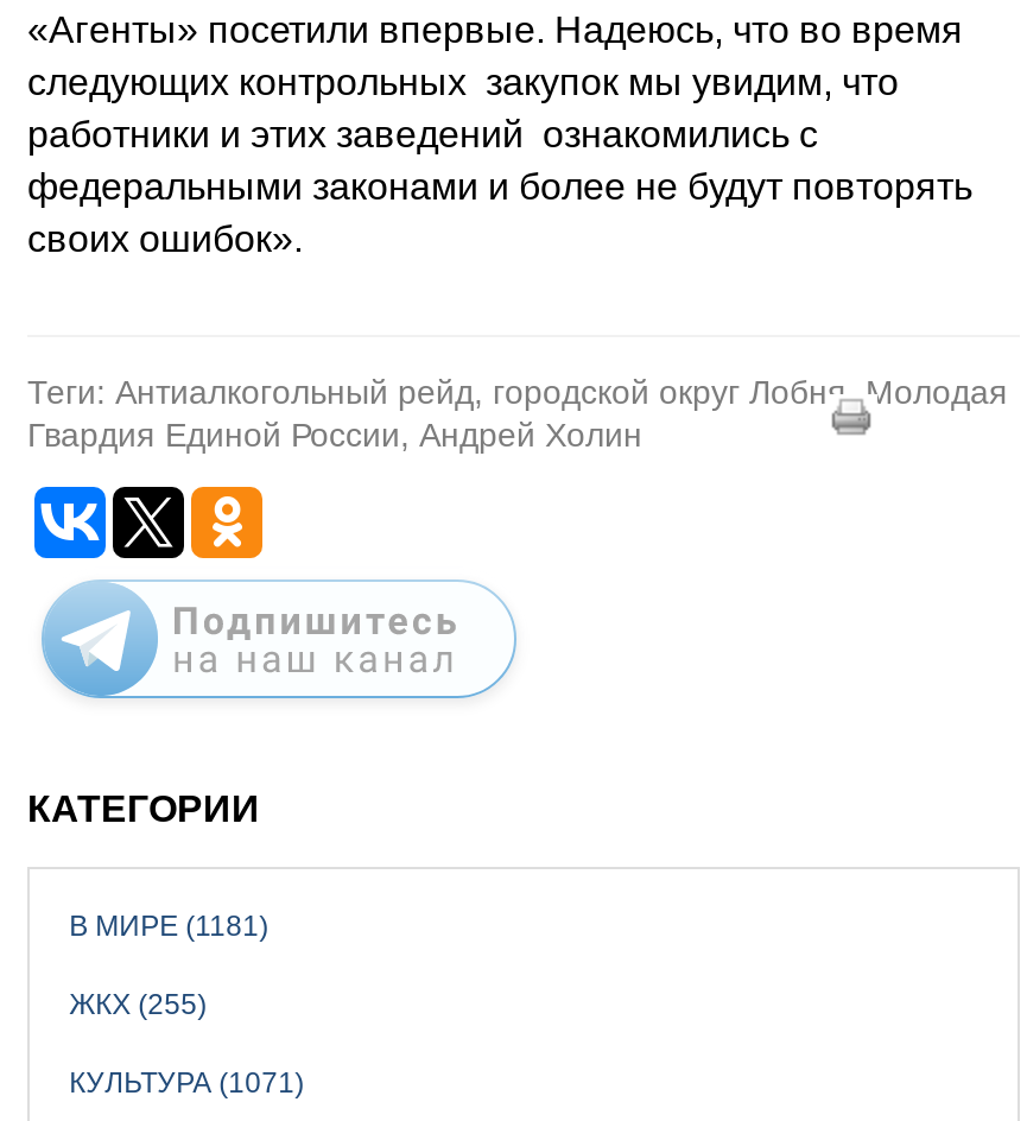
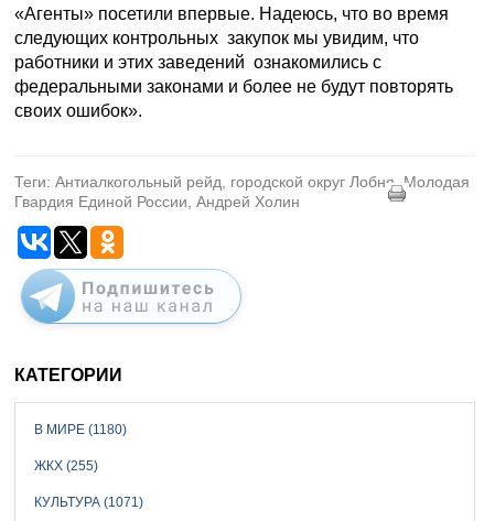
- В МИРЕ (1181)
+ В МИРЕ (1180)
